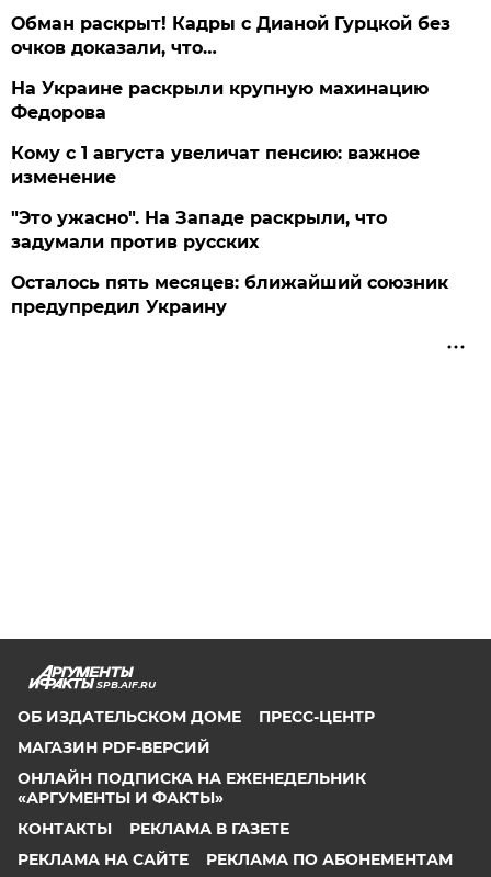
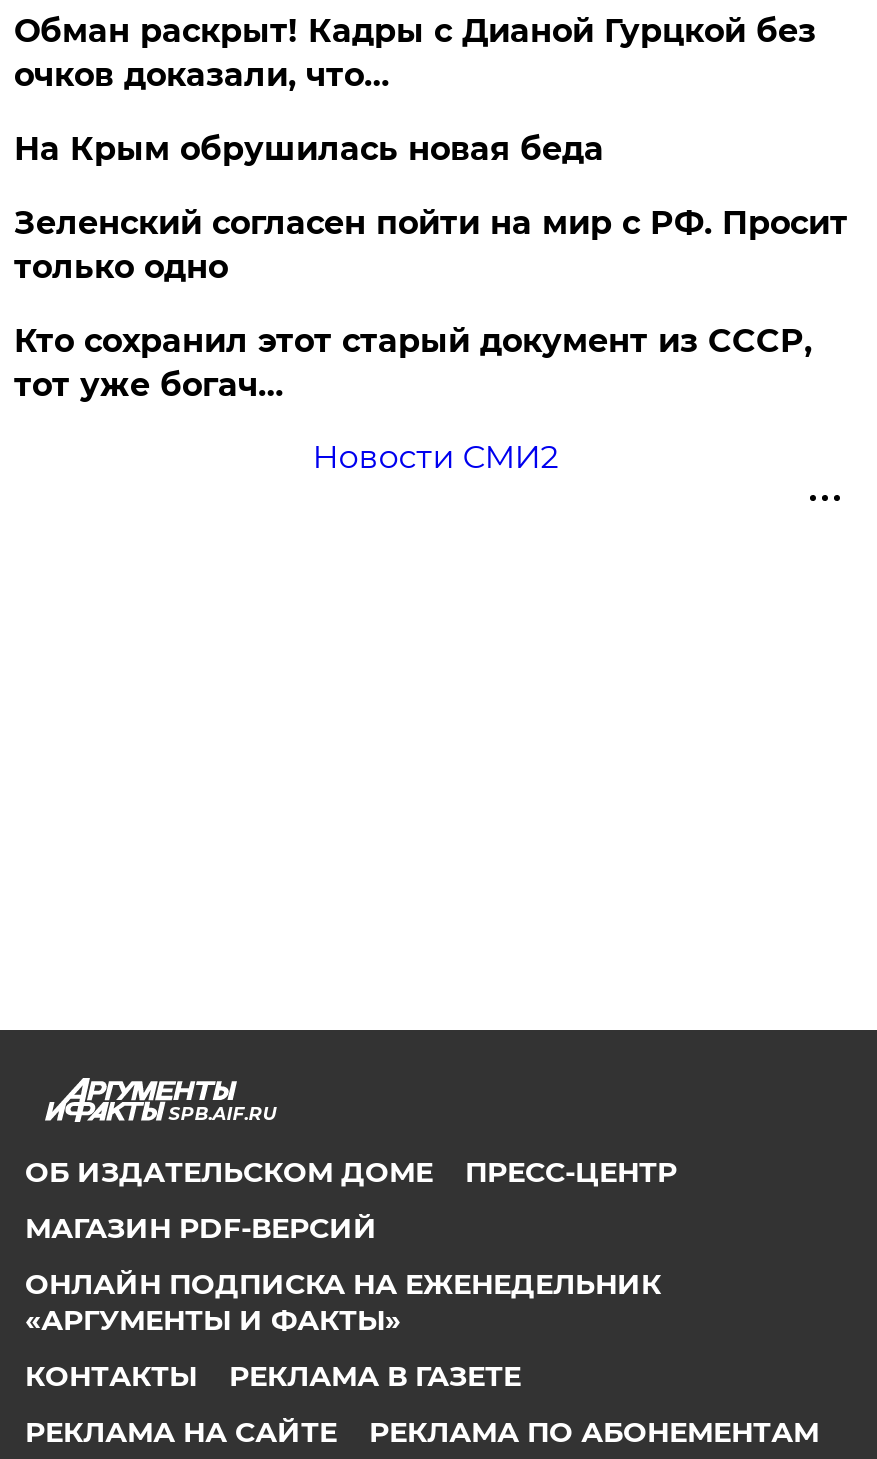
- На Украине раскрыли крупную махинацию
- Федорова
+ На Крым обрушилась новая беда

- Кому с 1 августа увеличат пенсию: важное
- изменение
+ Зеленский согласен пойти на мир с РФ. Просит
+ только одно

- "Это ужасно". На Западе раскрыли, что
- задумали против русских
+ Кто сохранил этот старый документ из СССР,
+ тот уже богач…

- Осталось пять месяцев: ближайший союзник
- предупредил Украину
+ Новости СМИ2
